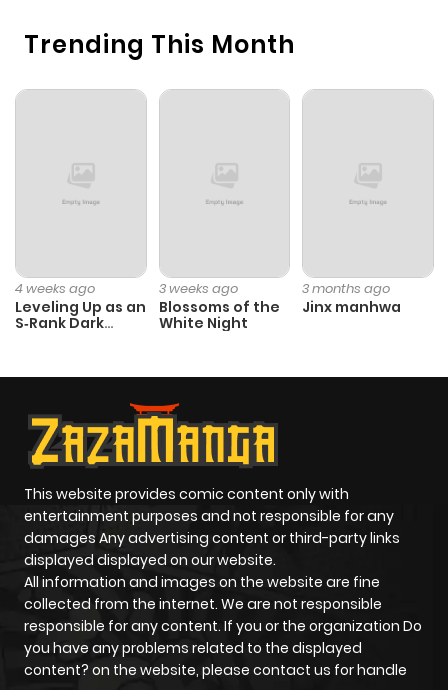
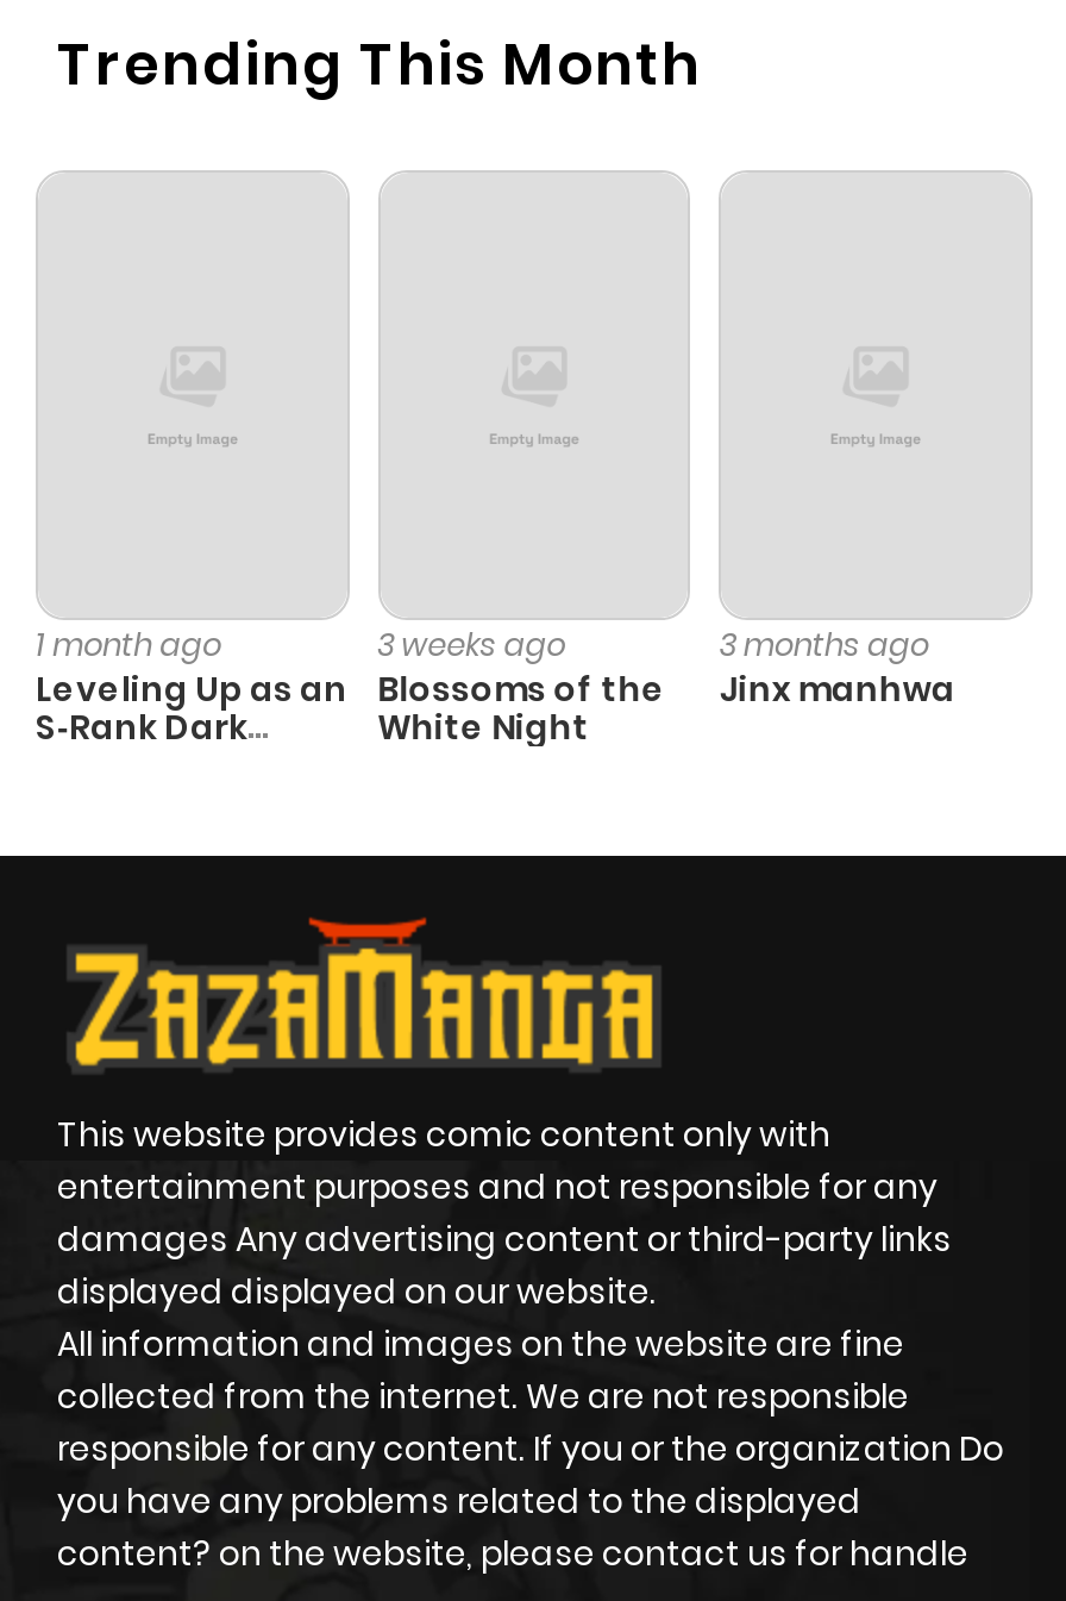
- 4 weeks ago
+ 1 month ago
